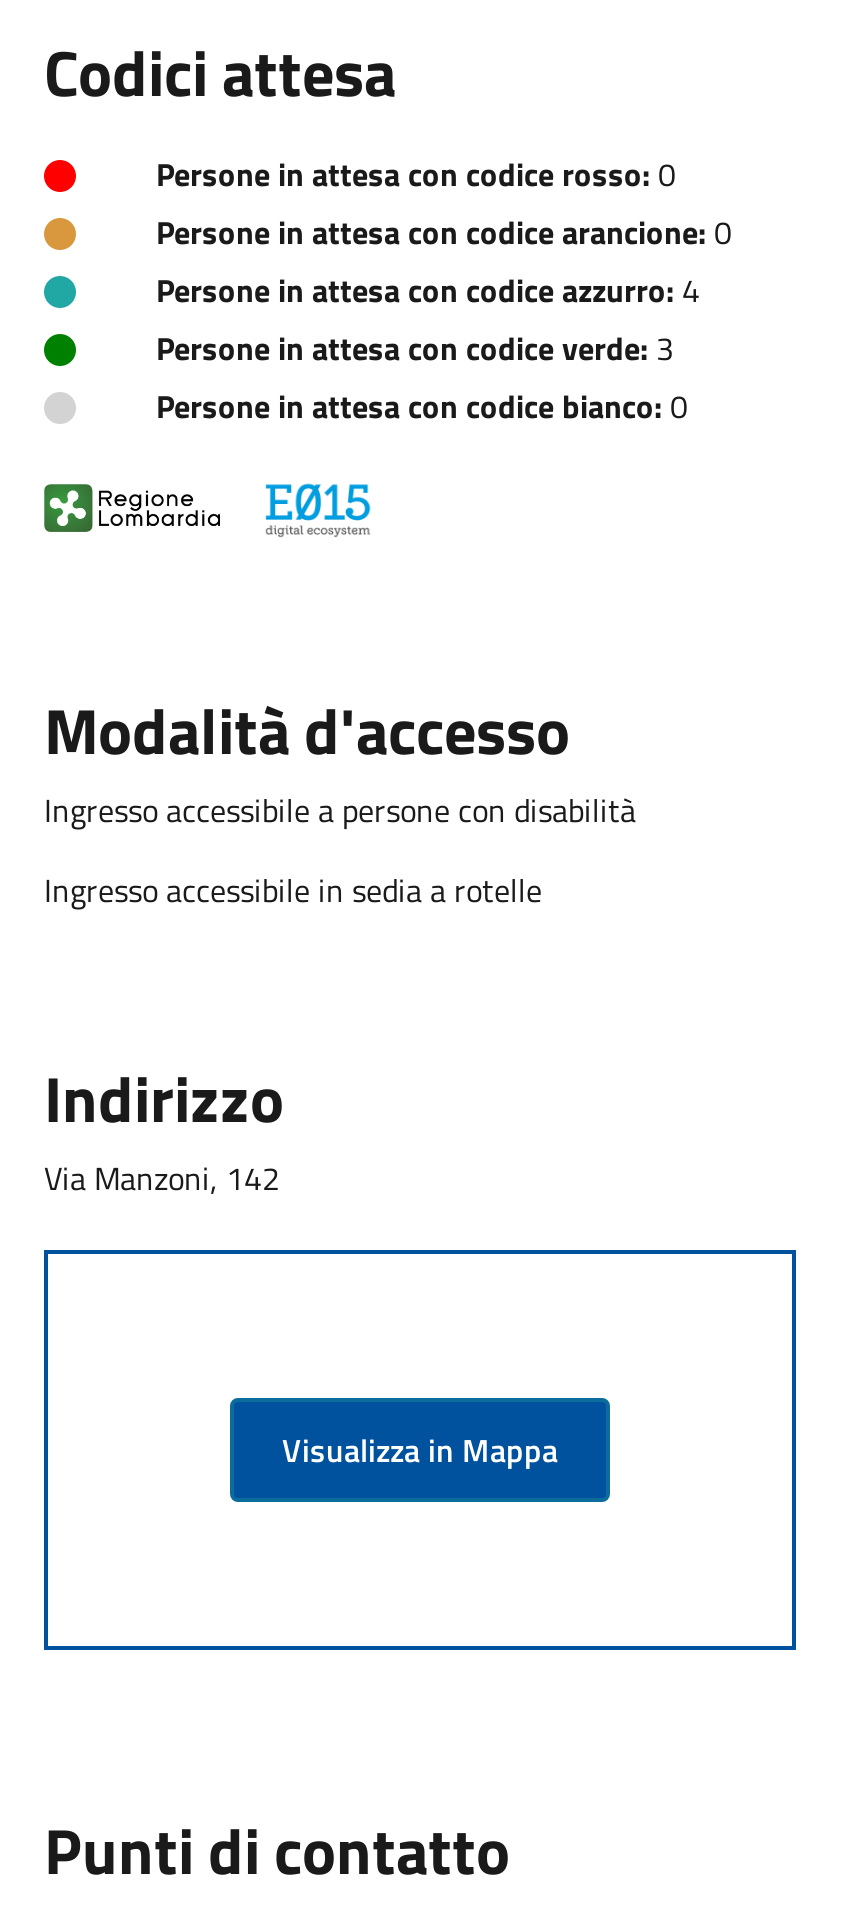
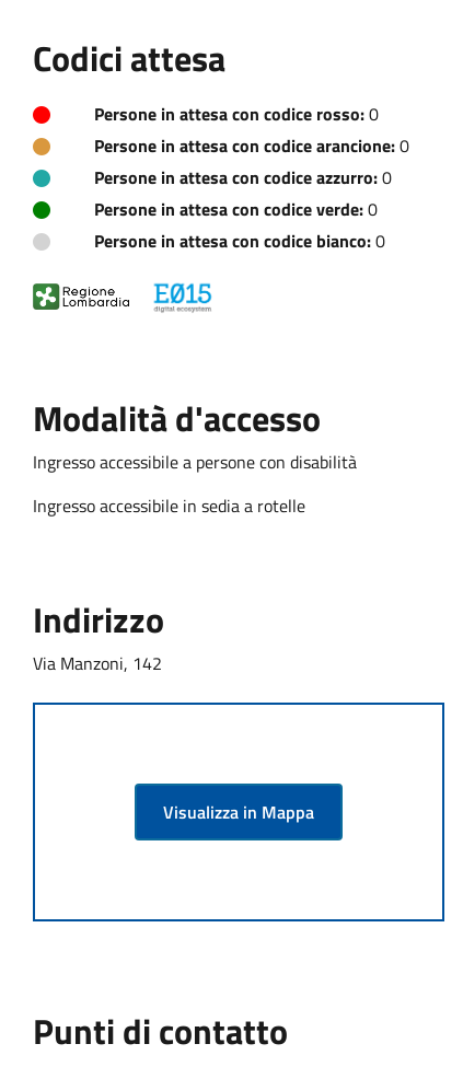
- Persone in attesa con codice azzurro: 4
+ Persone in attesa con codice azzurro: 0

- Persone in attesa con codice verde: 3
+ Persone in attesa con codice verde: 0
